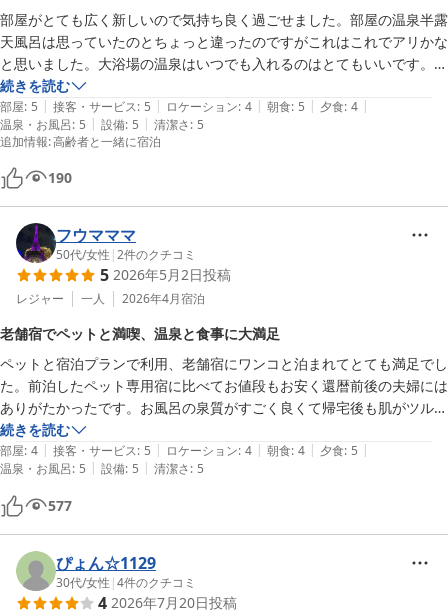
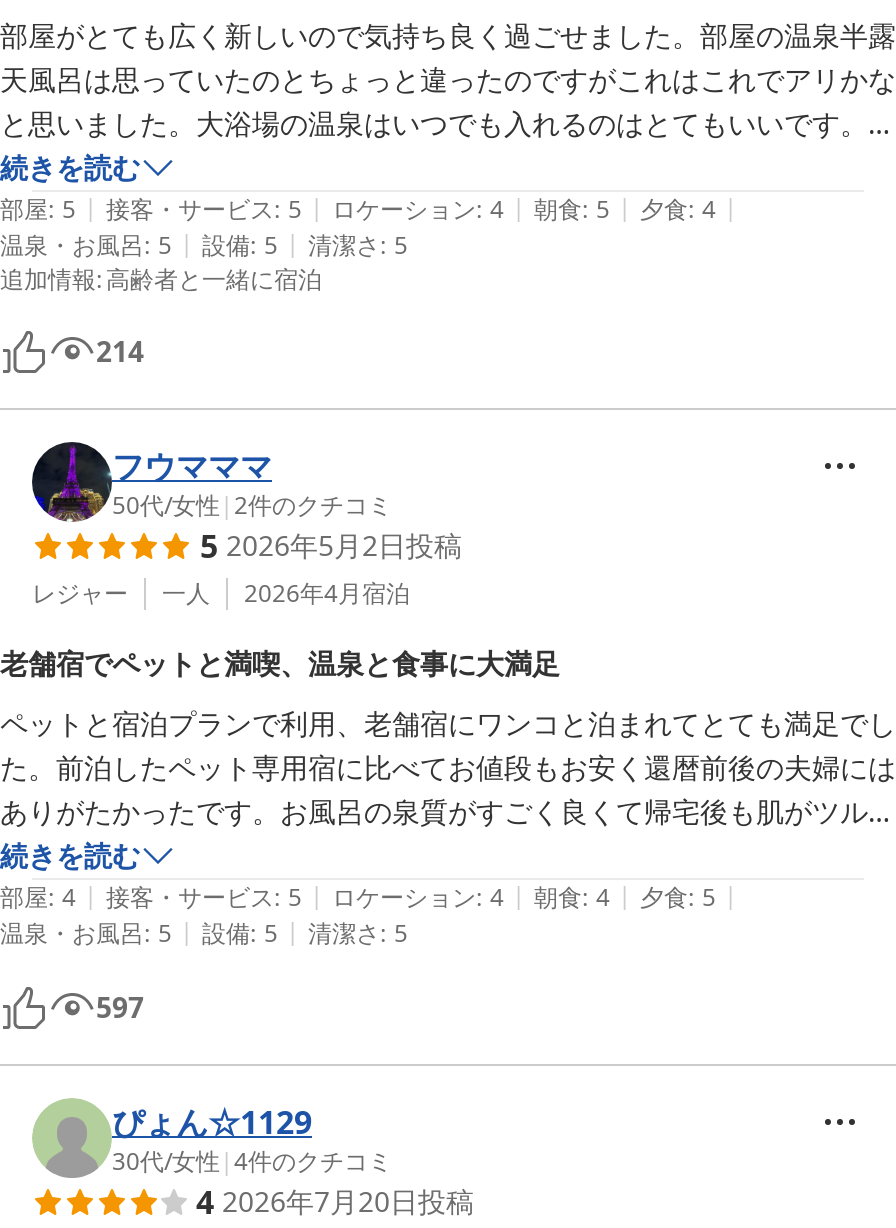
- 190
+ 214

- 577
+ 597
